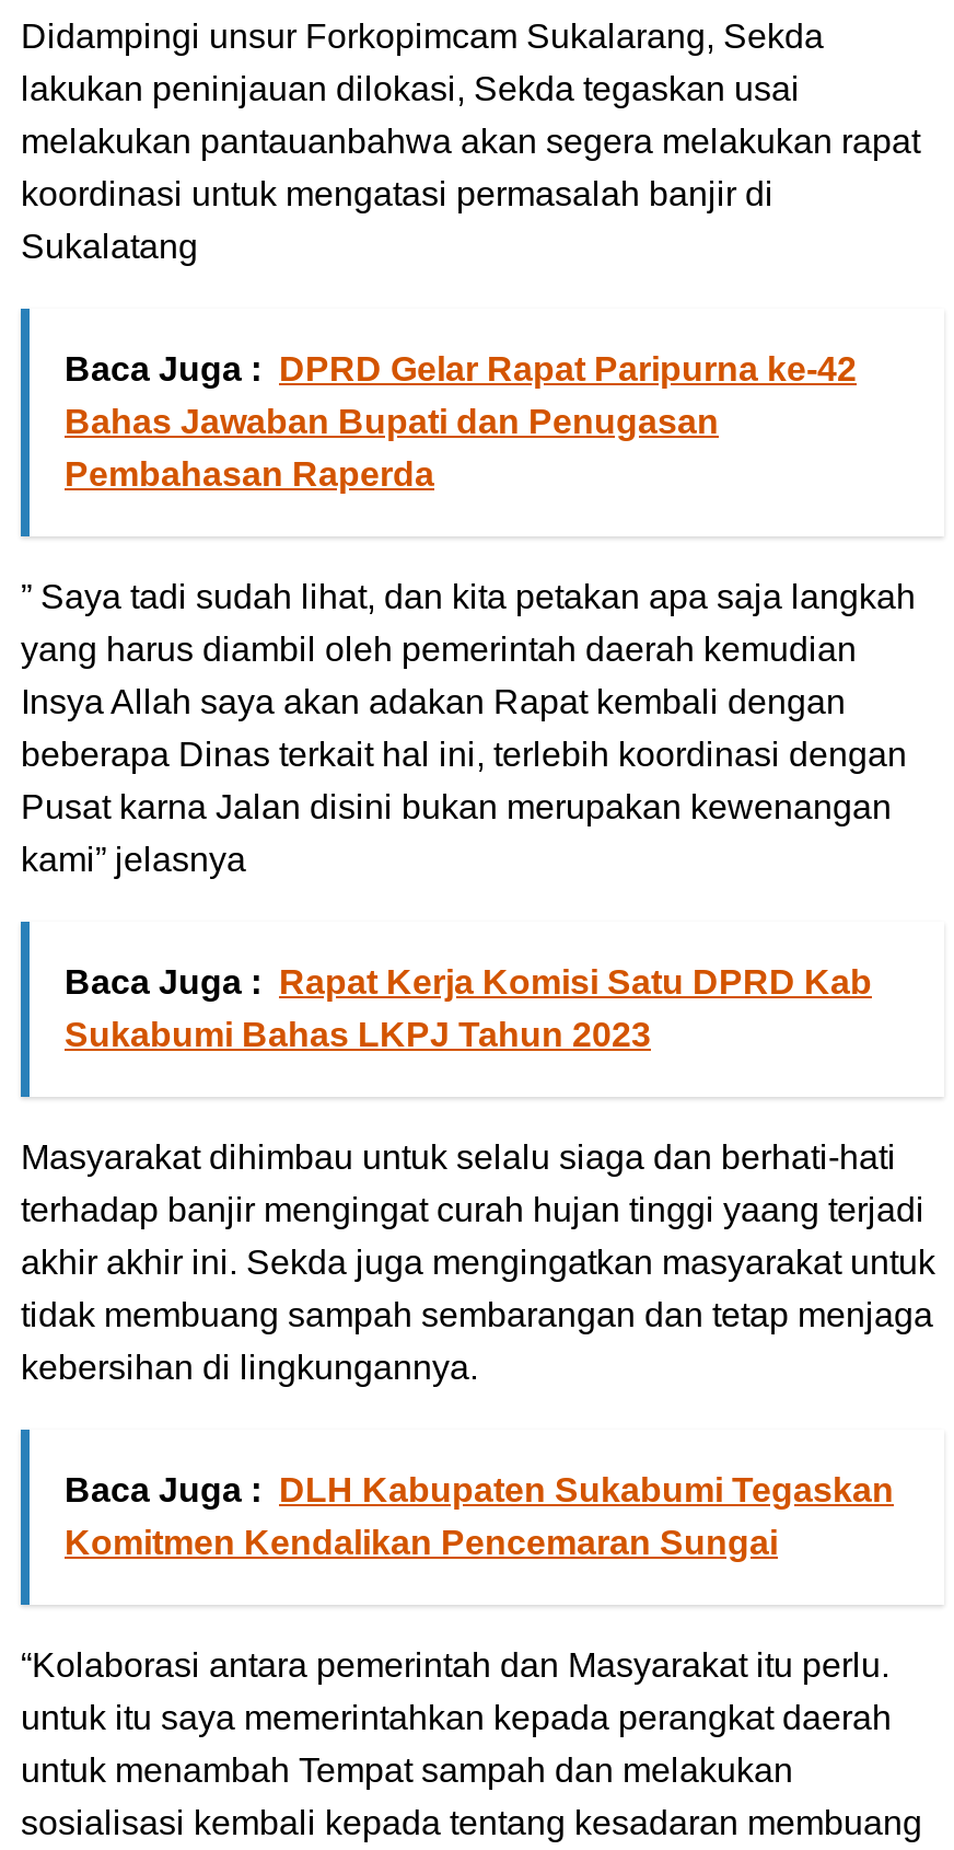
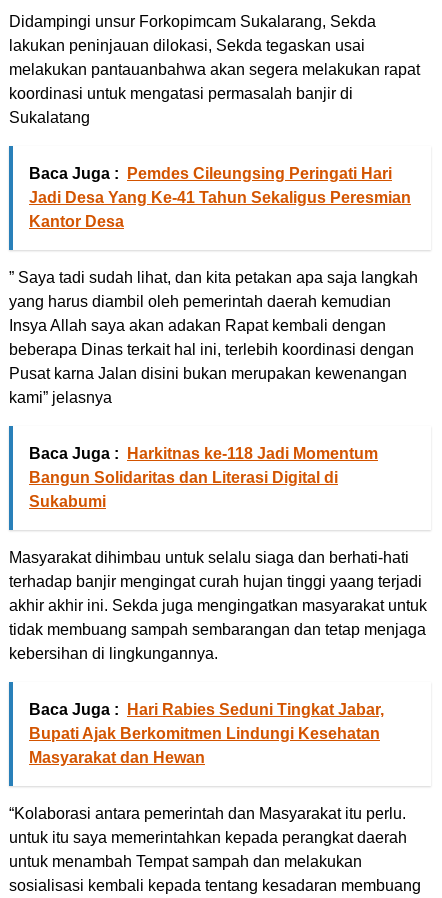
- Baca Juga : DPRD Gelar Rapat Paripurna ke-42
- Bahas Jawaban Bupati dan Penugasan
- Pembahasan Raperda
+ Baca Juga : Pemdes Cileungsing Peringati Hari
+ Jadi Desa Yang Ke-41 Tahun Sekaligus Peresmian
+ Kantor Desa

- Baca Juga : Rapat Kerja Komisi Satu DPRD Kab
- Sukabumi Bahas LKPJ Tahun 2023
+ Baca Juga : Harkitnas ke-118 Jadi Momentum
+ Bangun Solidaritas dan Literasi Digital di
+ Sukabumi

- Baca Juga : DLH Kabupaten Sukabumi Tegaskan
- Komitmen Kendalikan Pencemaran Sungai
+ Baca Juga : Hari Rabies Seduni Tingkat Jabar,
+ Bupati Ajak Berkomitmen Lindungi Kesehatan
+ Masyarakat dan Hewan
